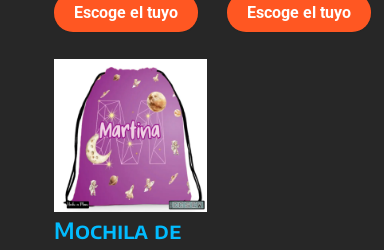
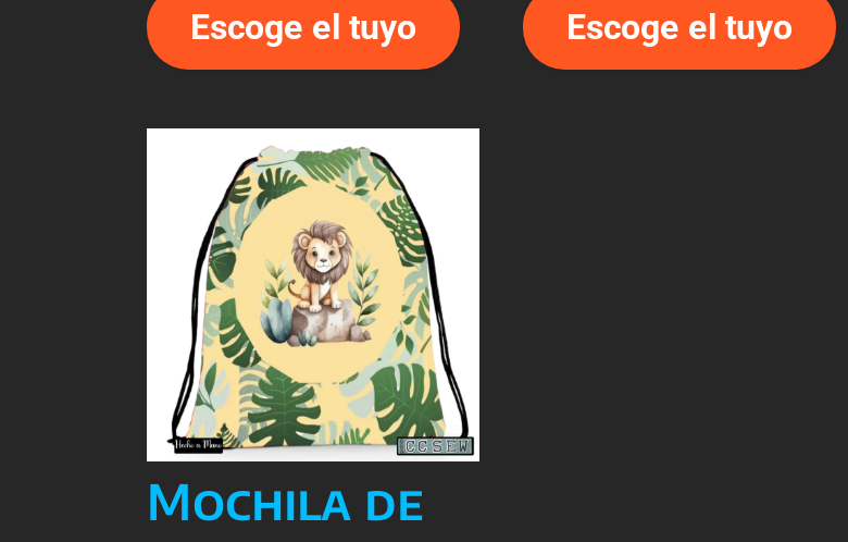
- [image]
+ [image]
